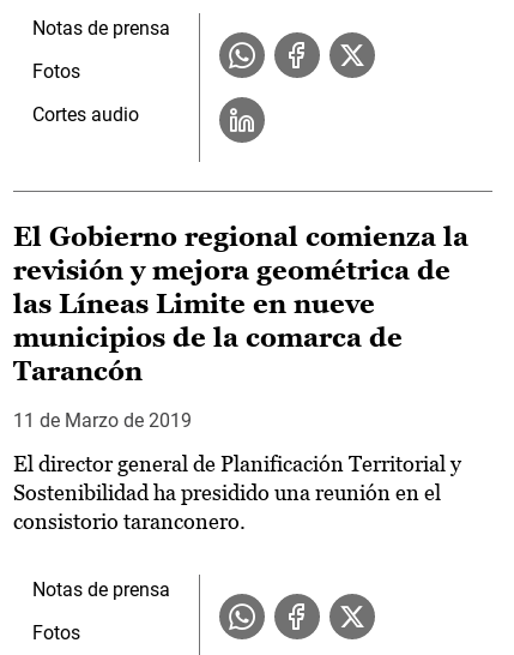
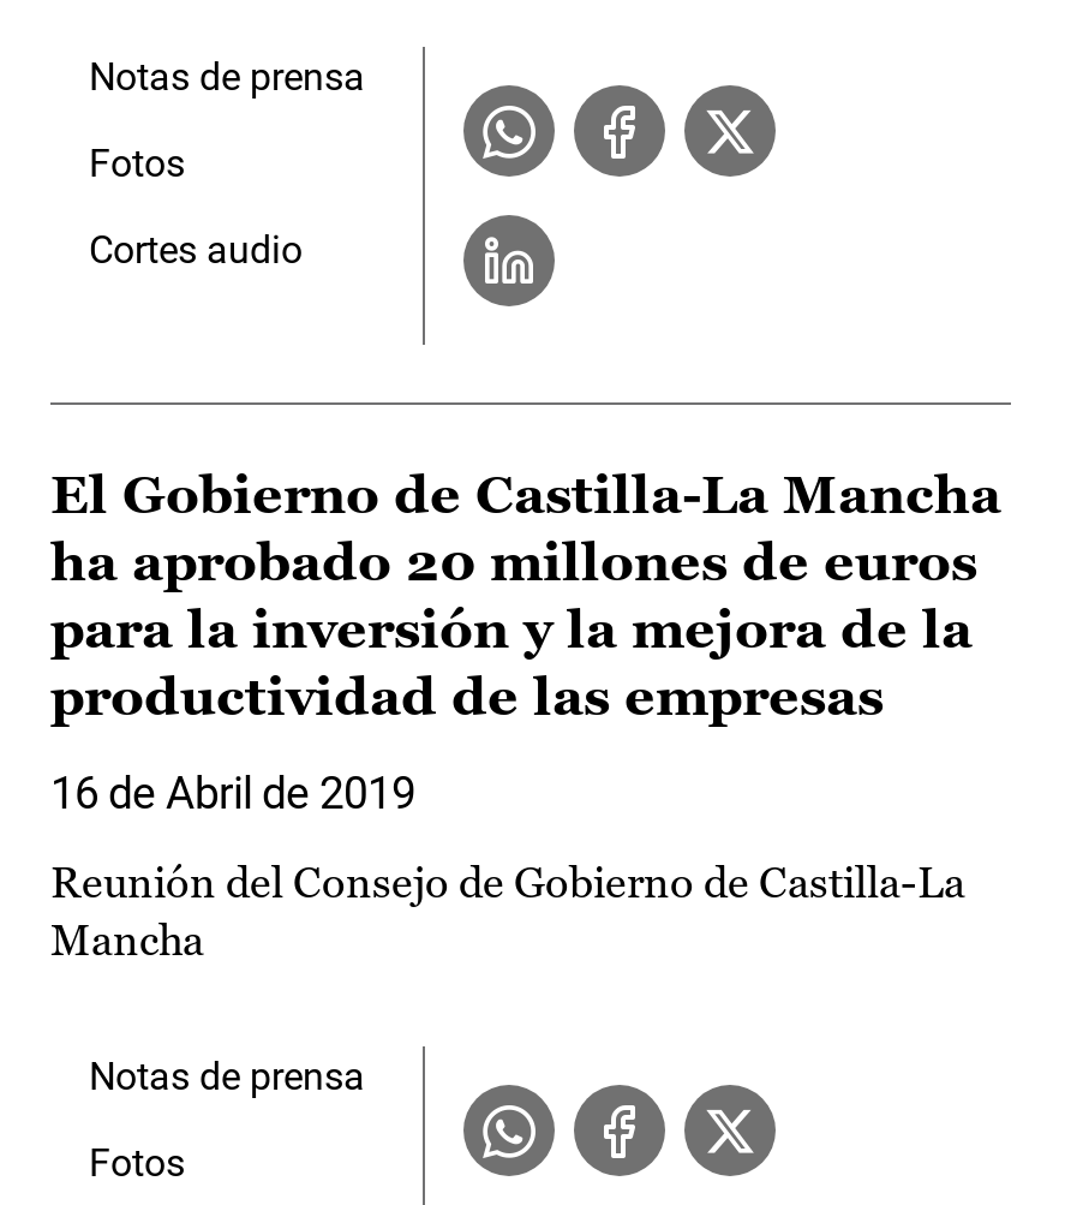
- El Gobierno regional comienza la
- revisión y mejora geométrica de
- las Líneas Limite en nueve
- municipios de la comarca de
- Tarancón
+ El Gobierno de Castilla-La Mancha
+ ha aprobado 20 millones de euros
+ para la inversión y la mejora de la
+ productividad de las empresas

- 11 de Marzo de 2019
+ 16 de Abril de 2019

- El director general de Planificación Territorial y
- Sostenibilidad ha presidido una reunión en el
- consistorio taranconero.
+ Reunión del Consejo de Gobierno de Castilla-La
+ Mancha
